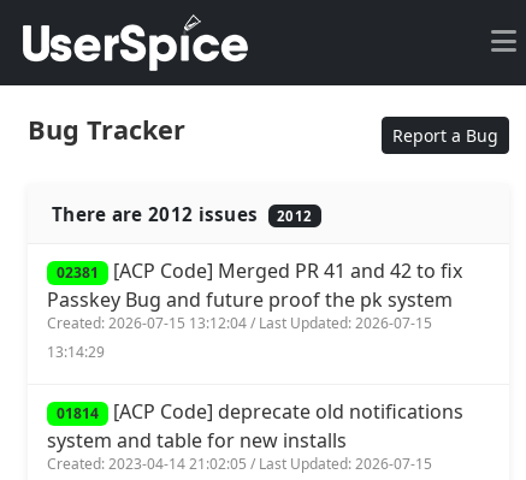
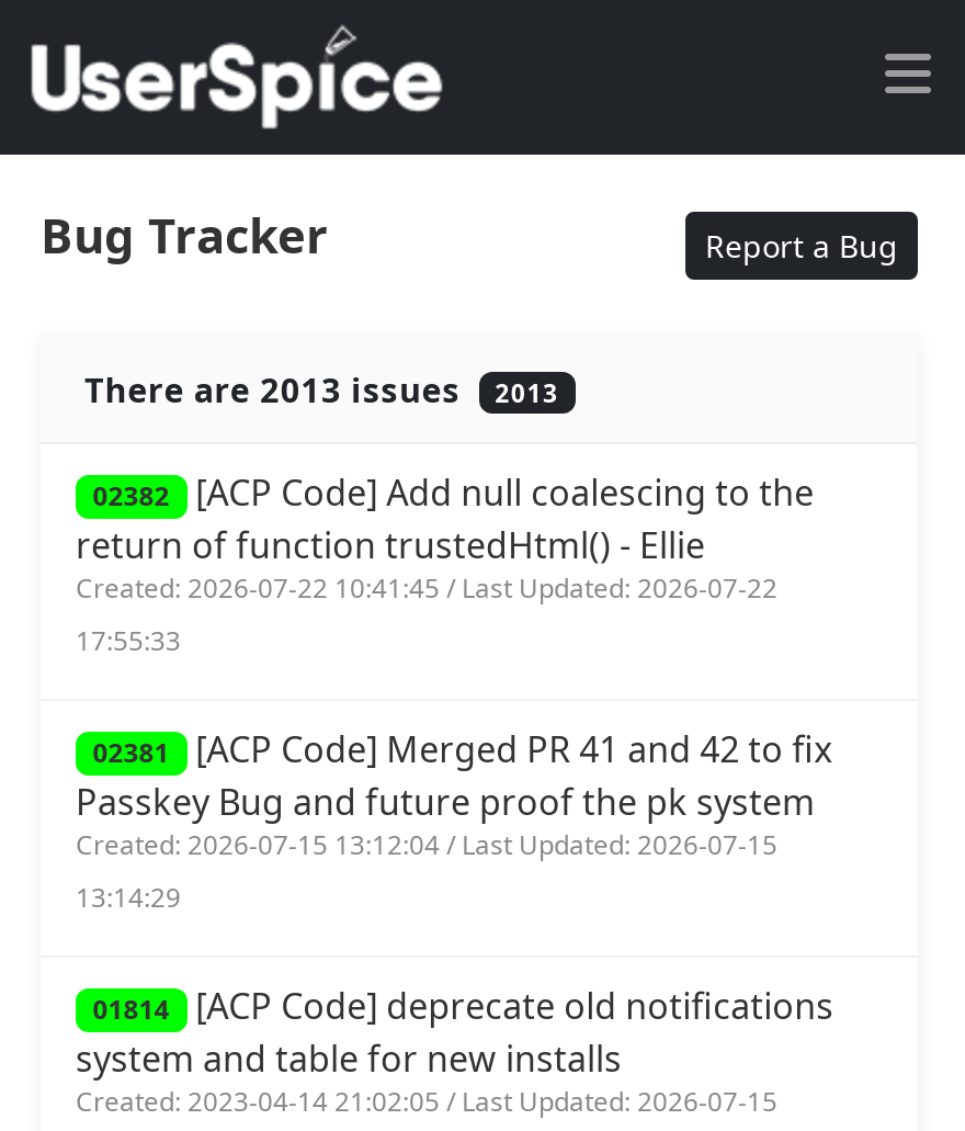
- There are 2012 issues
- 2012
+ There are 2013 issues
+ 2013
+ 02382 [ACP Code] Add null coalescing to the
+ return of function trustedHtml() - Ellie
+ Created: 2026-07-22 10:41:45 / Last Updated: 2026-07-22
+ 17:55:33
